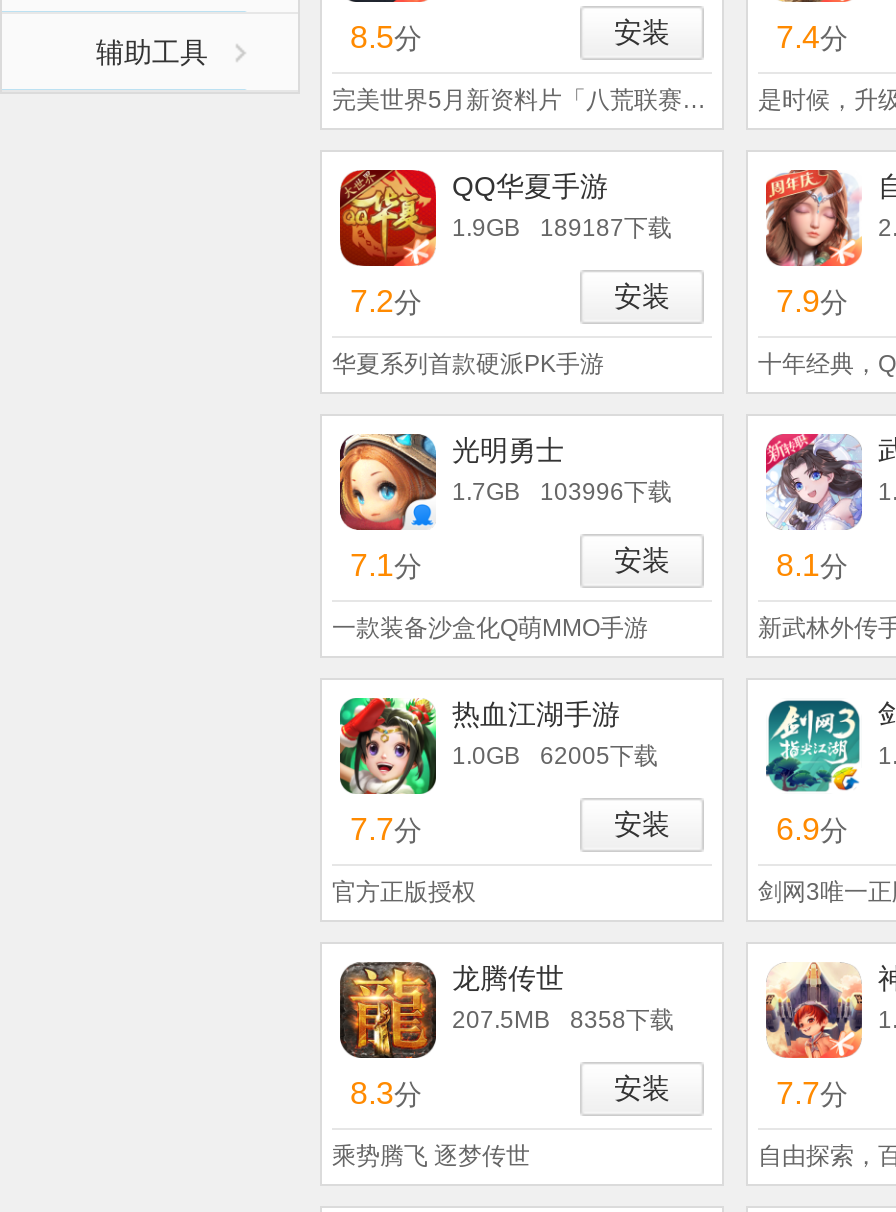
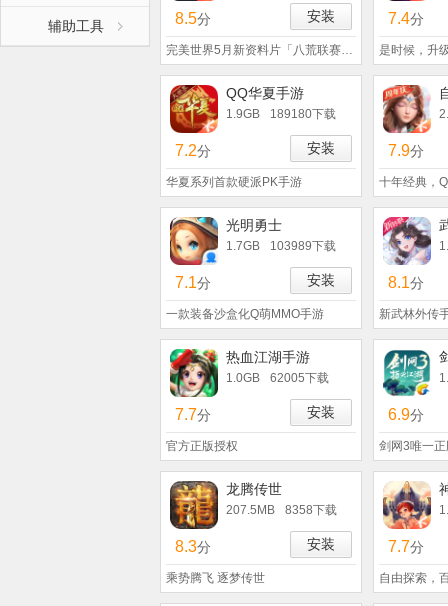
- 1.9GB 189187下载
+ 1.9GB 189180下载

- 1.7GB 103996下载
+ 1.7GB 103989下载
